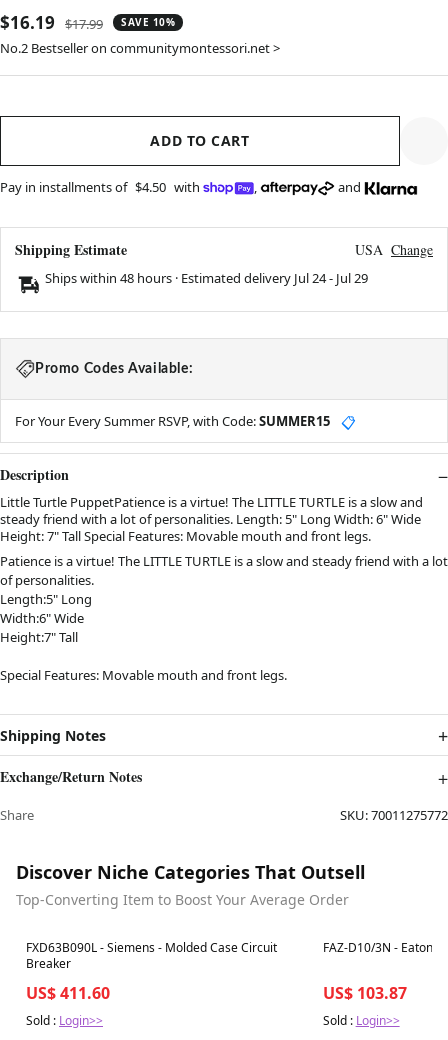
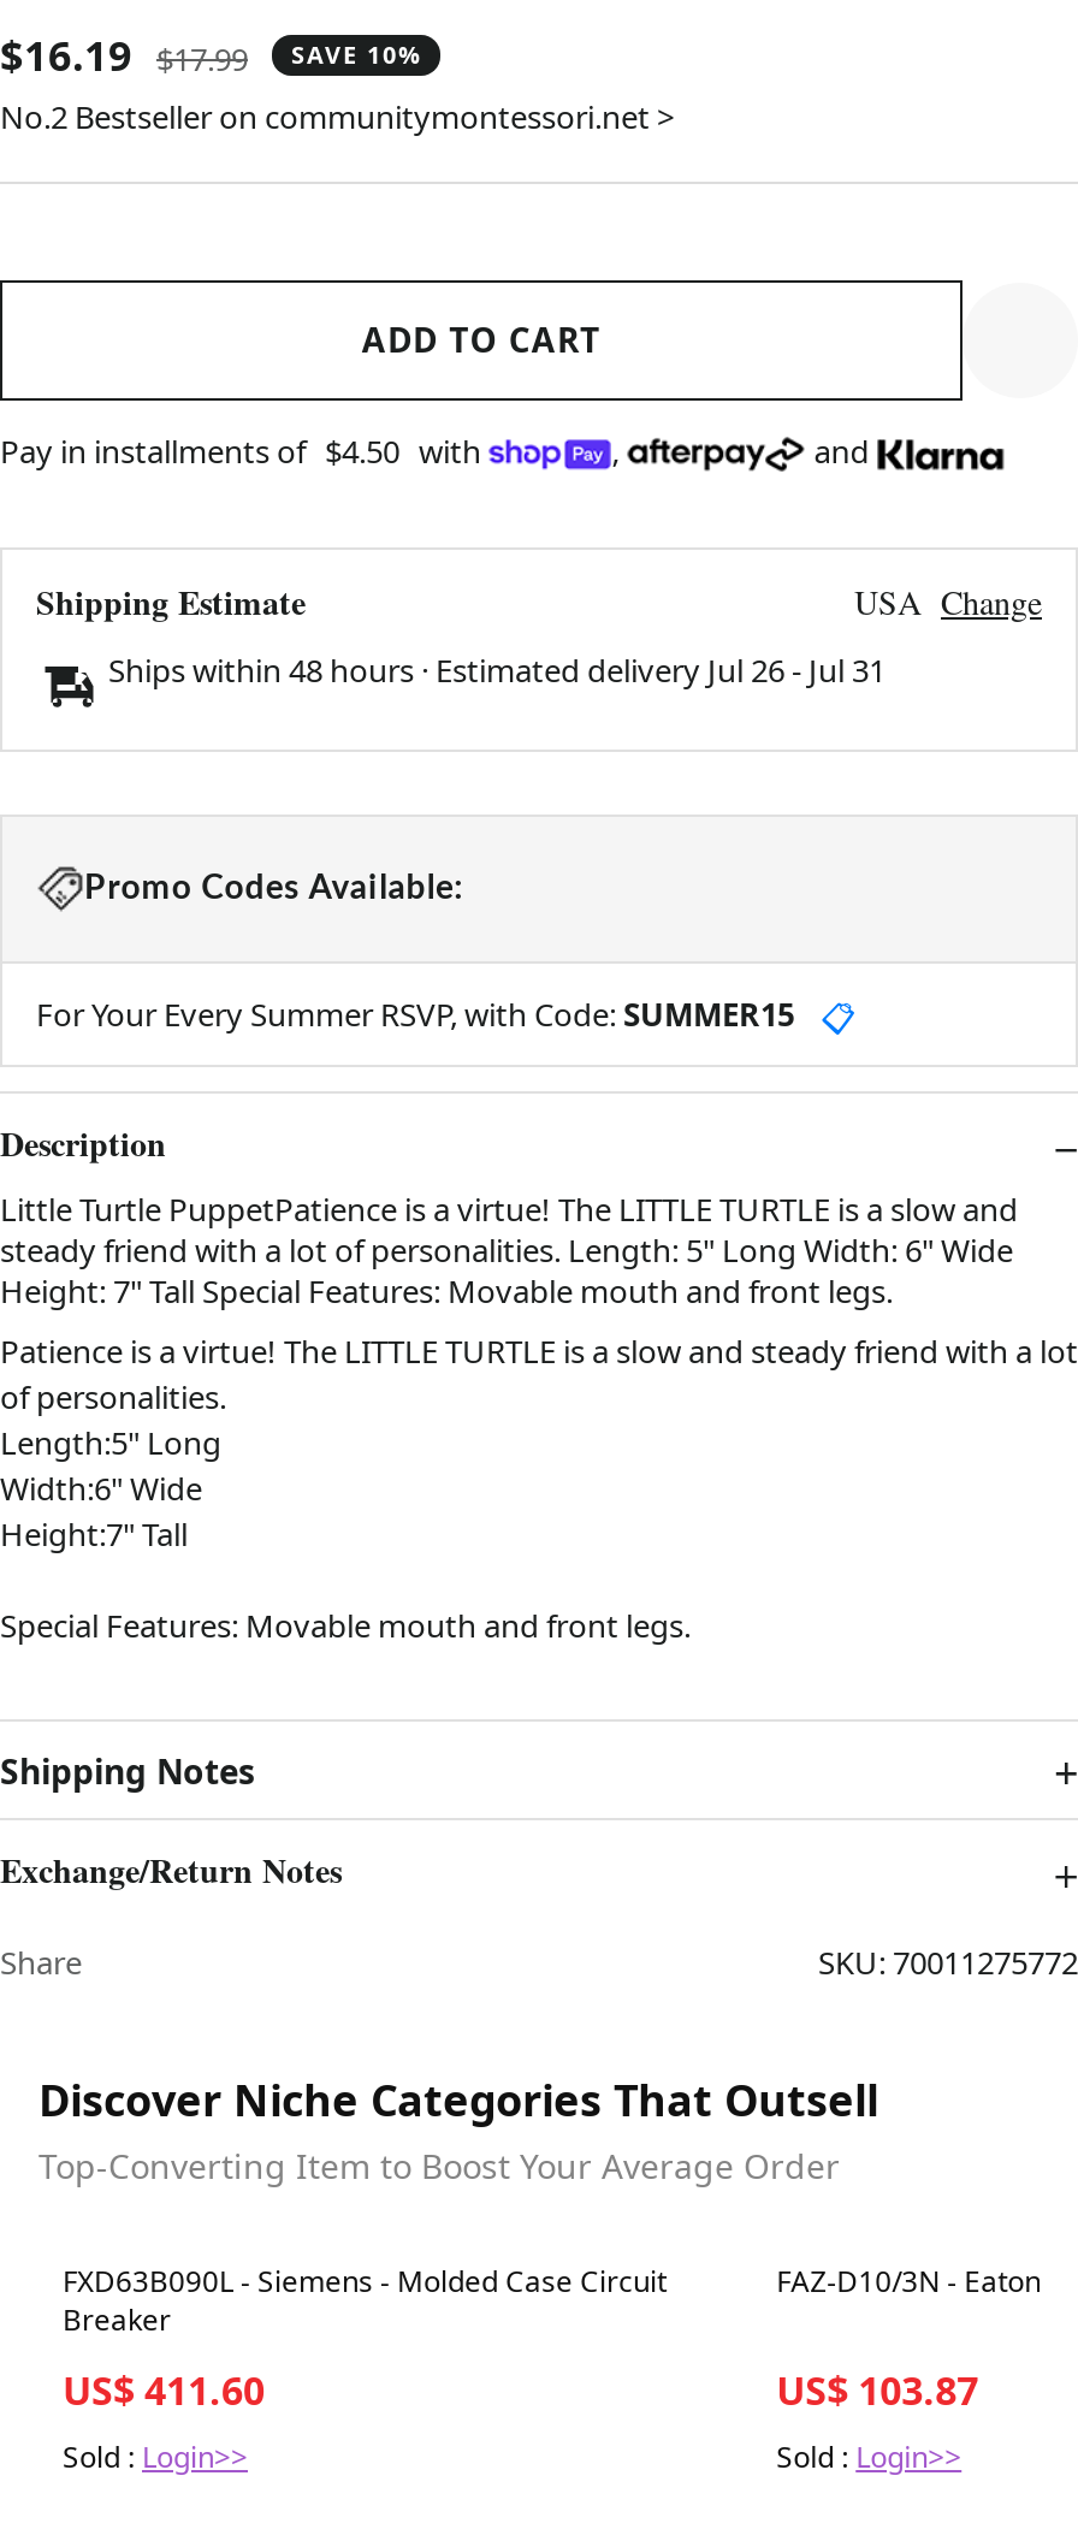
- Ships within 48 hours · Estimated delivery Jul 24 - Jul 29
+ Ships within 48 hours · Estimated delivery Jul 26 - Jul 31
